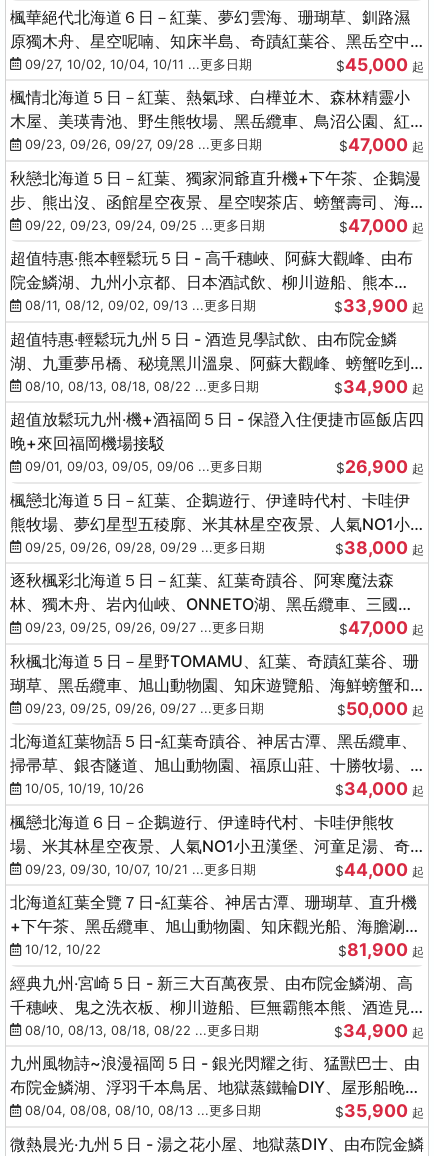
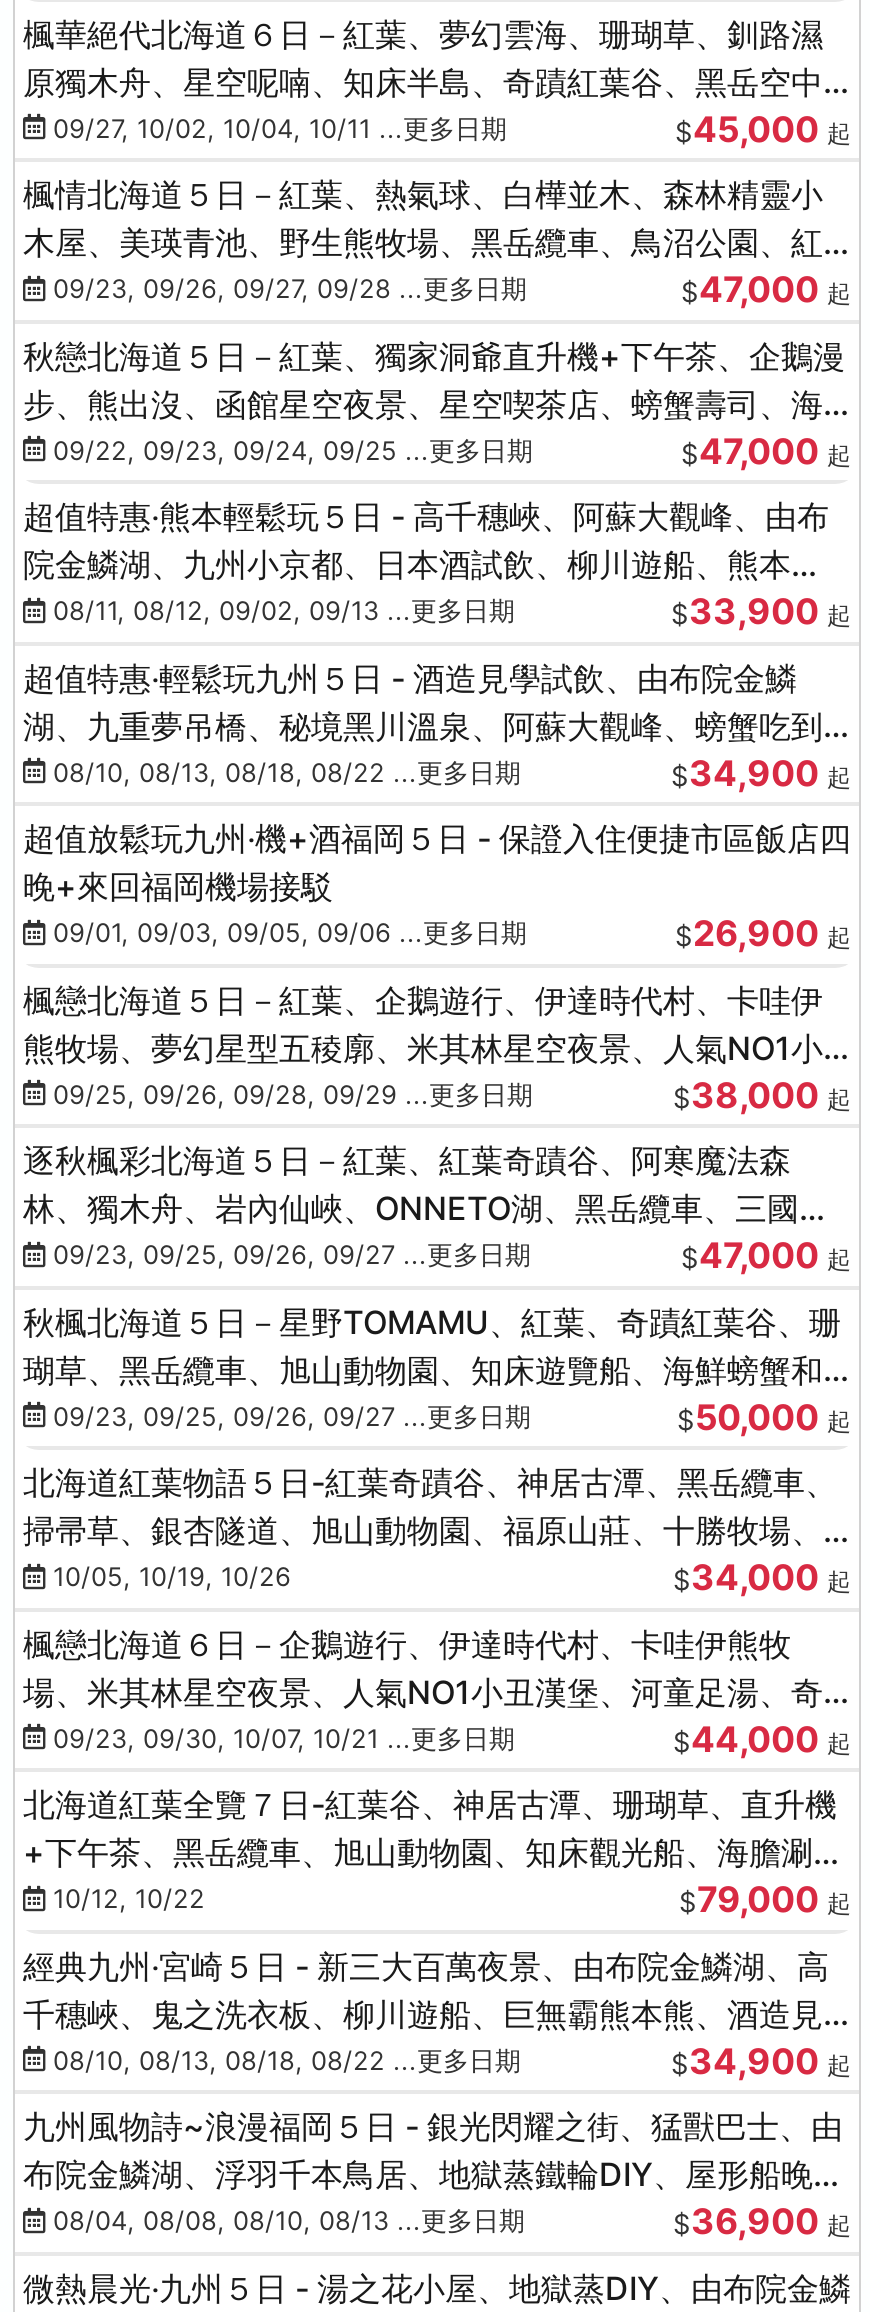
- $81,900 起
+ $79,000 起

- $35,900 起
+ $36,900 起
